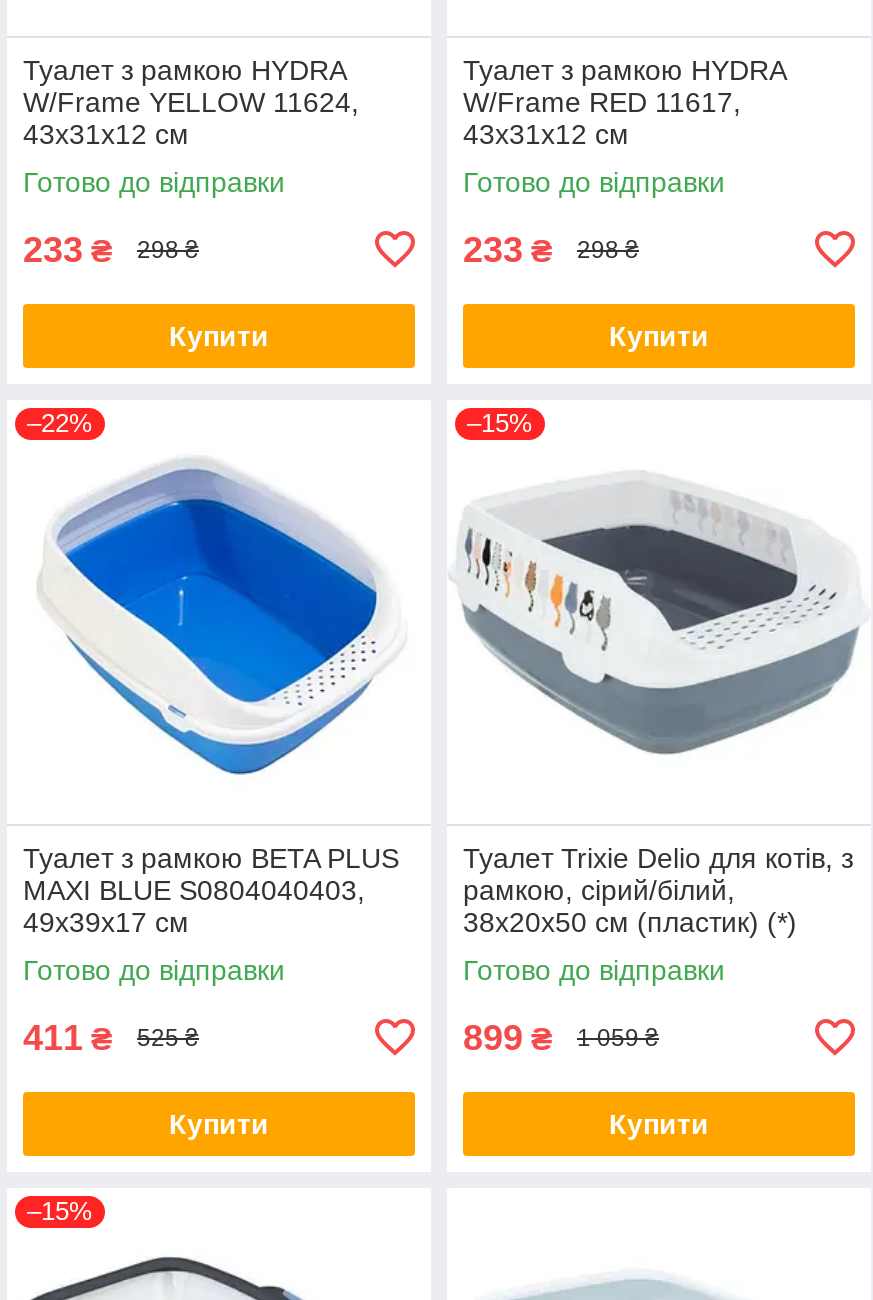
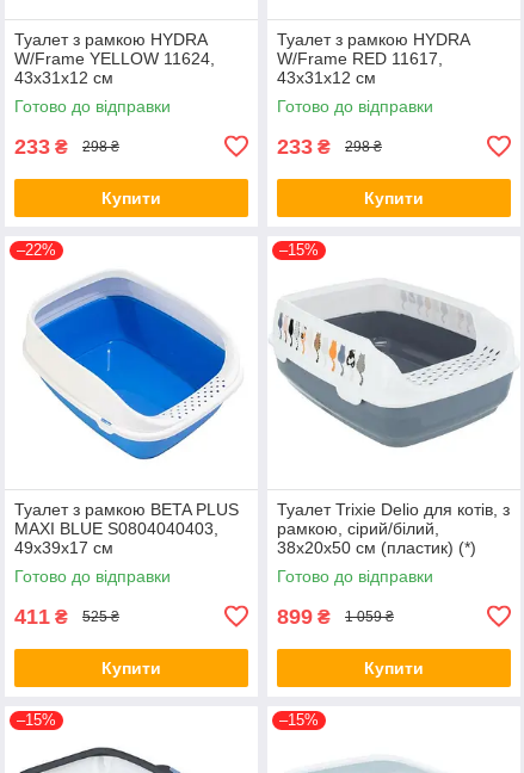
+ –15%
